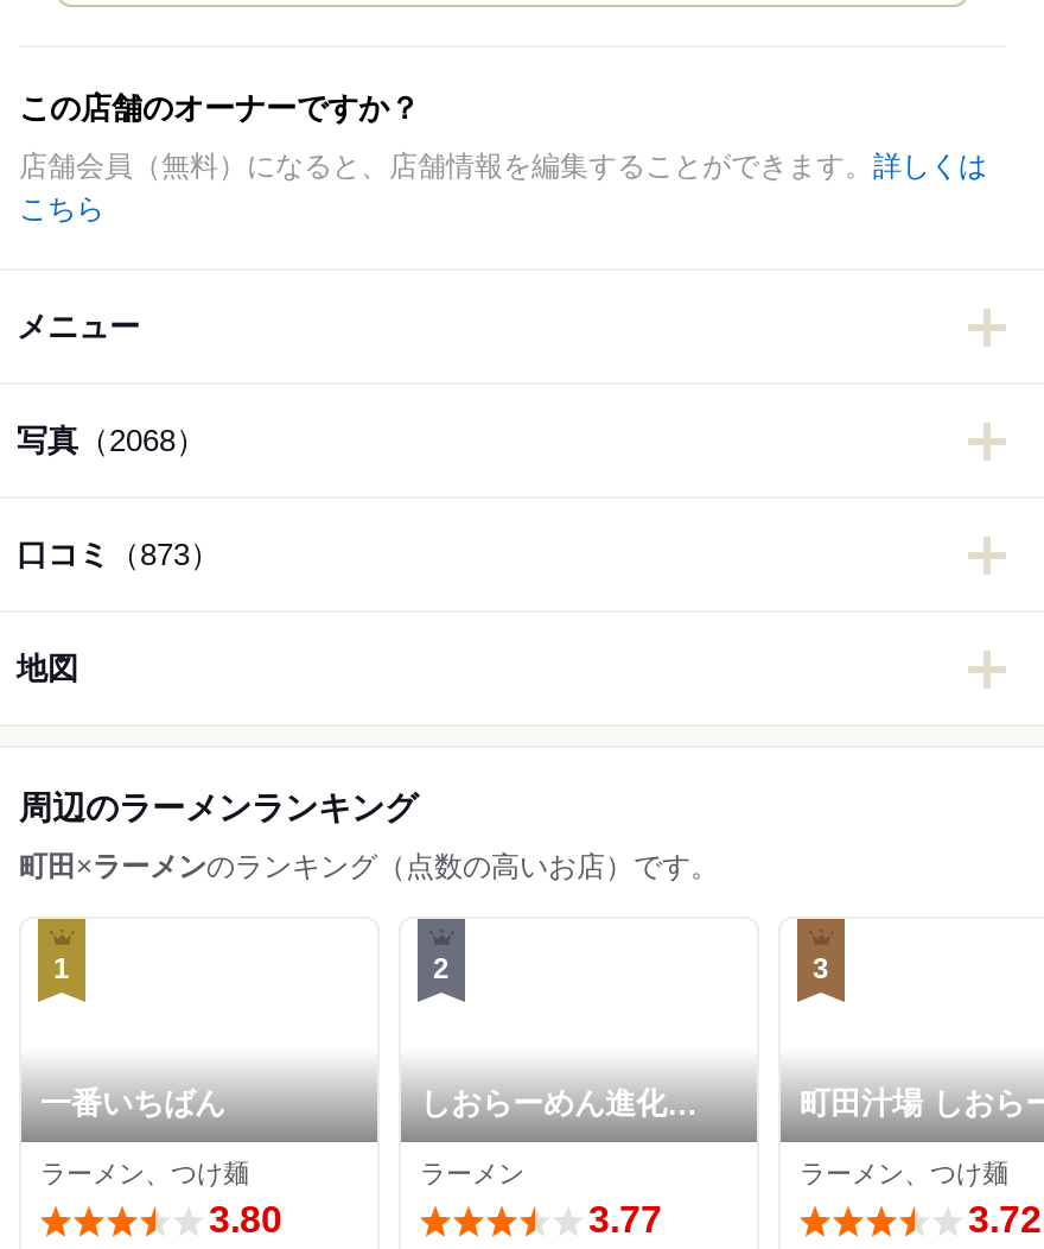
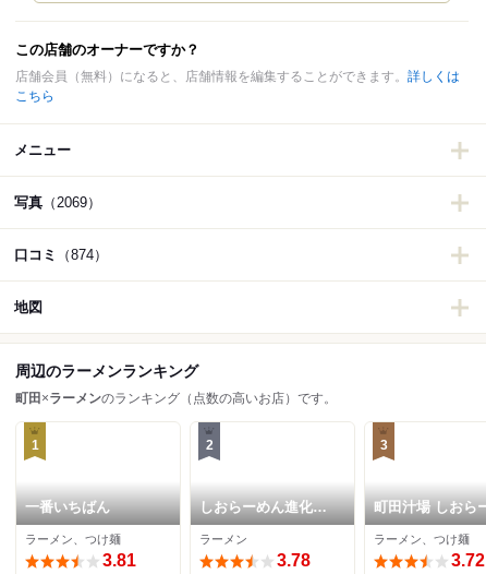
- 写真（2068）
+ 写真（2069）

- 口コミ（873）
+ 口コミ（874）

- 3.80
+ 3.81

- 3.77
+ 3.78
